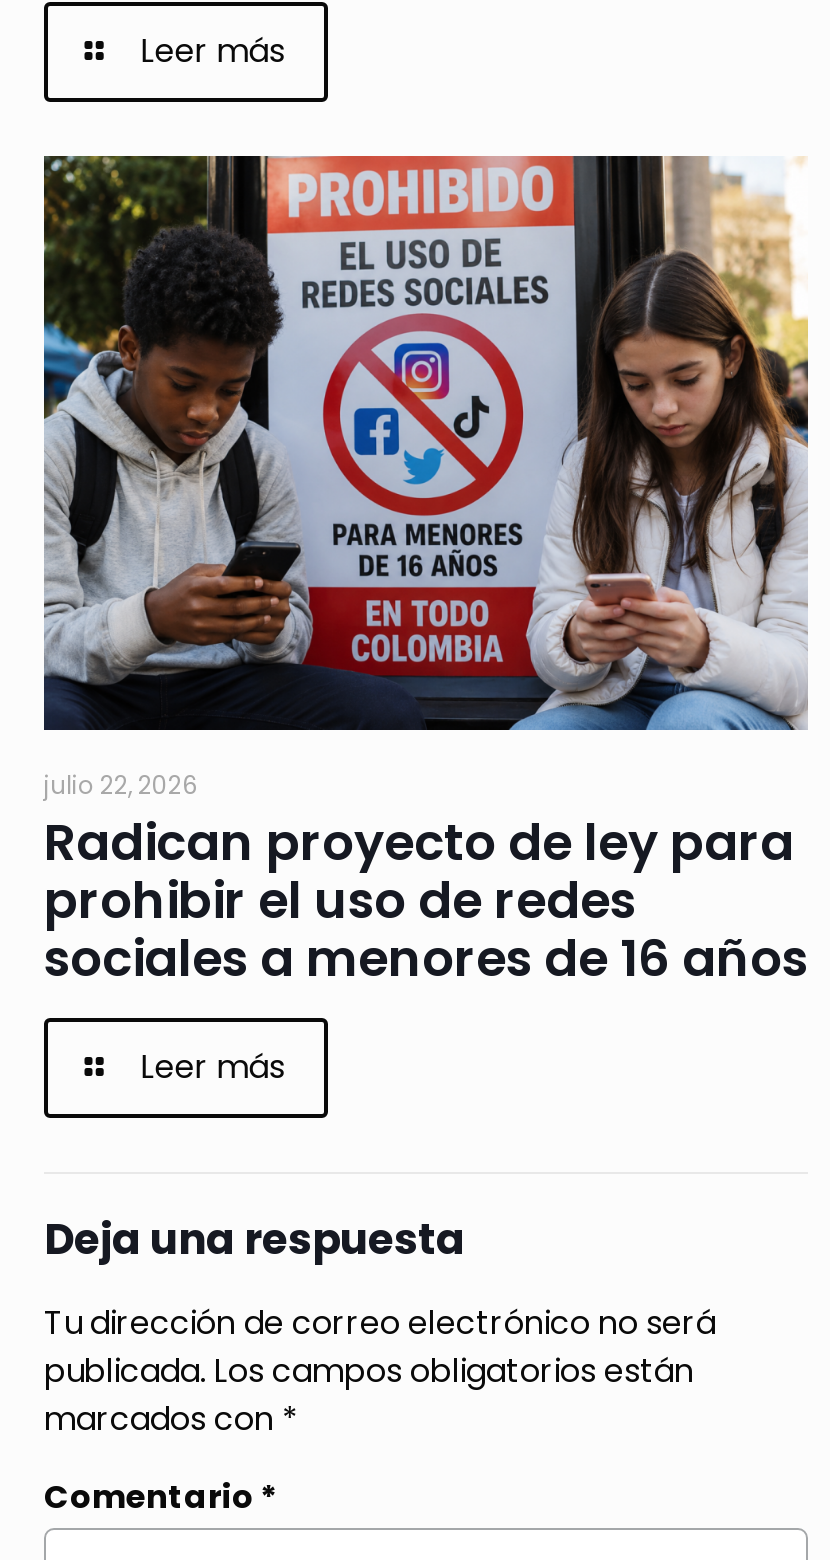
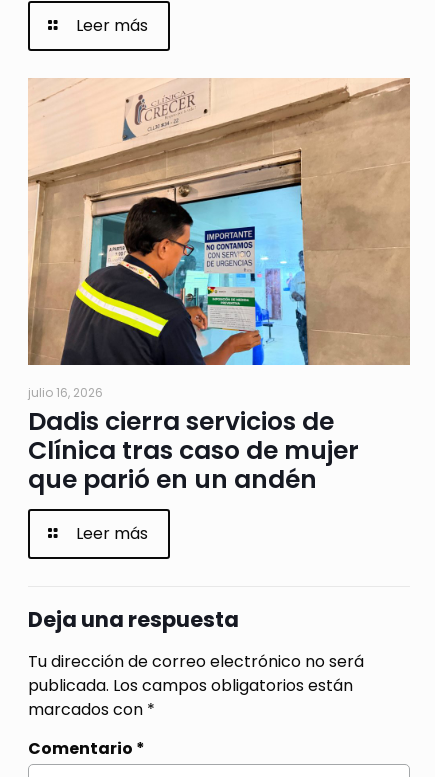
- [image]
- julio 22, 2026
- Radican proyecto de ley para
- prohibir el uso de redes
- sociales a menores de 16 años
+ [image]
+ julio 16, 2026
+ Dadis cierra servicios de
+ Clínica tras caso de mujer
+ que parió en un andén
